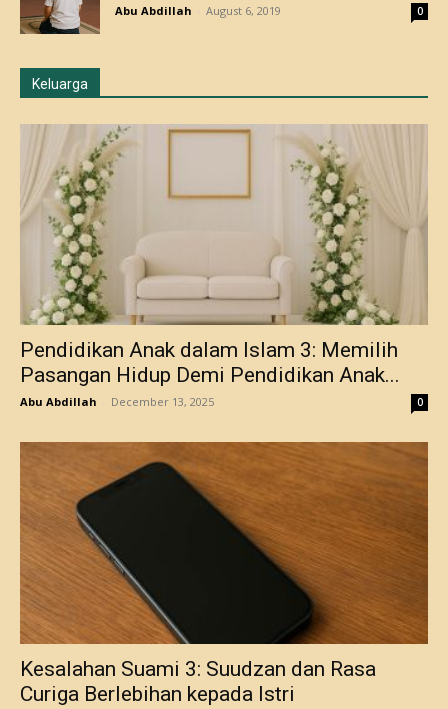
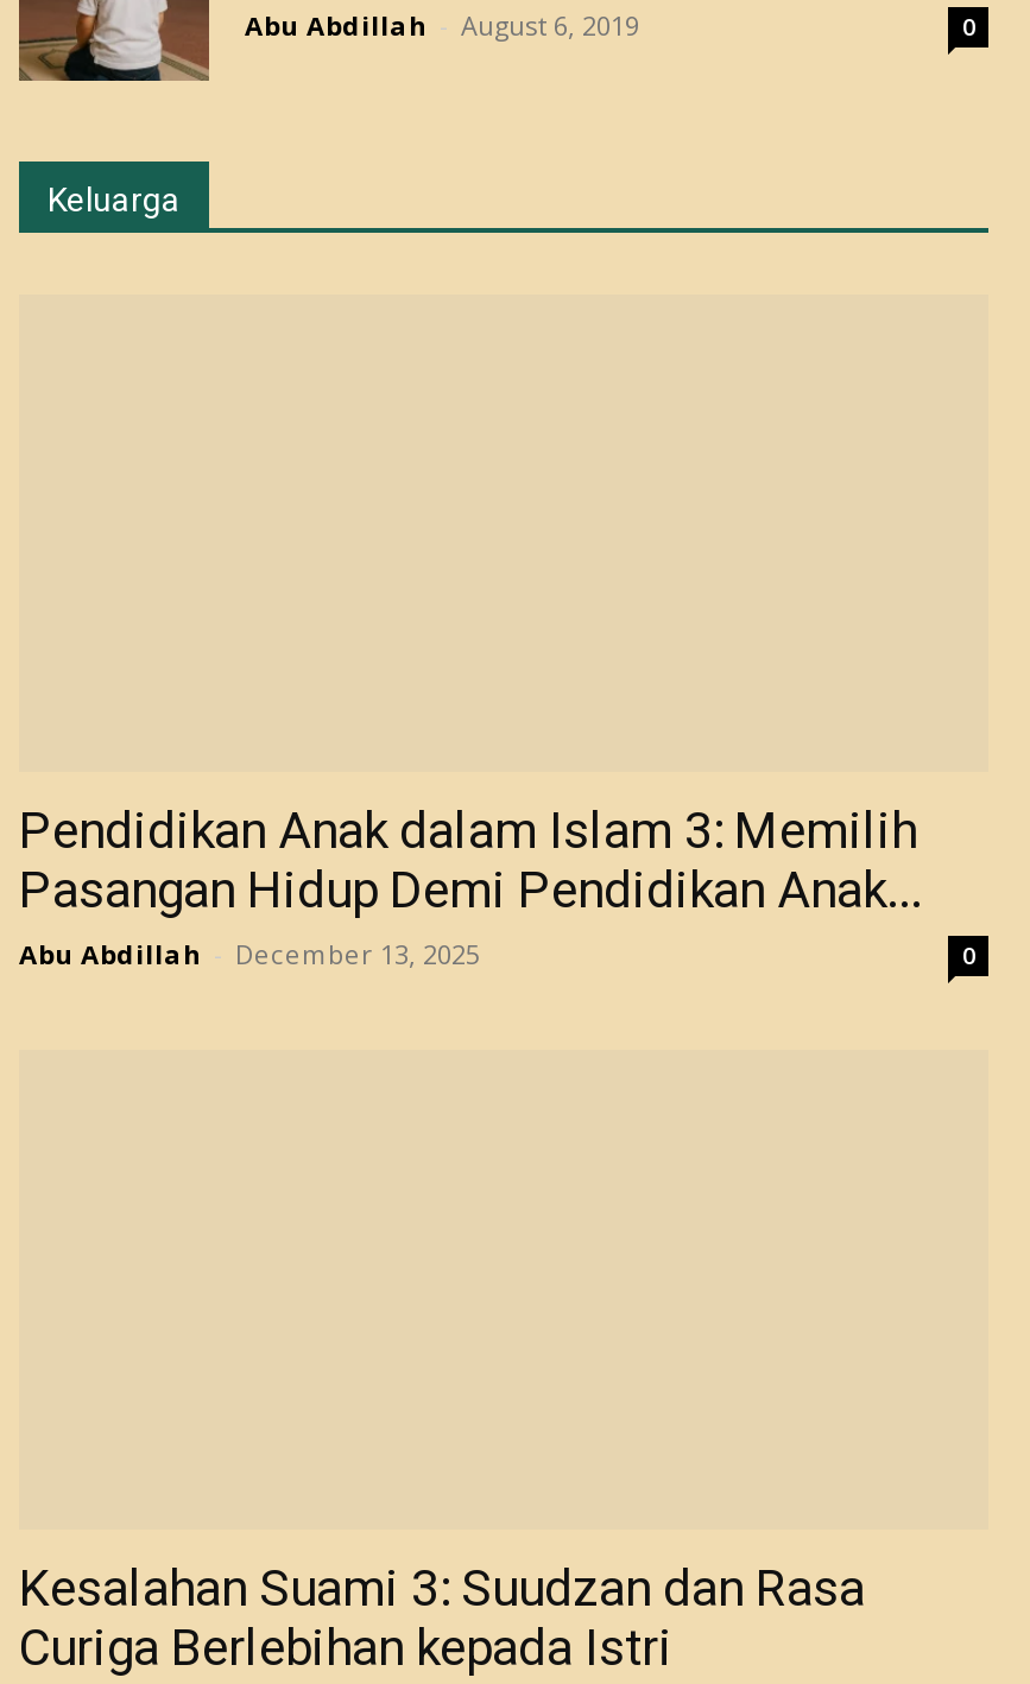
- [image]

- [image]
